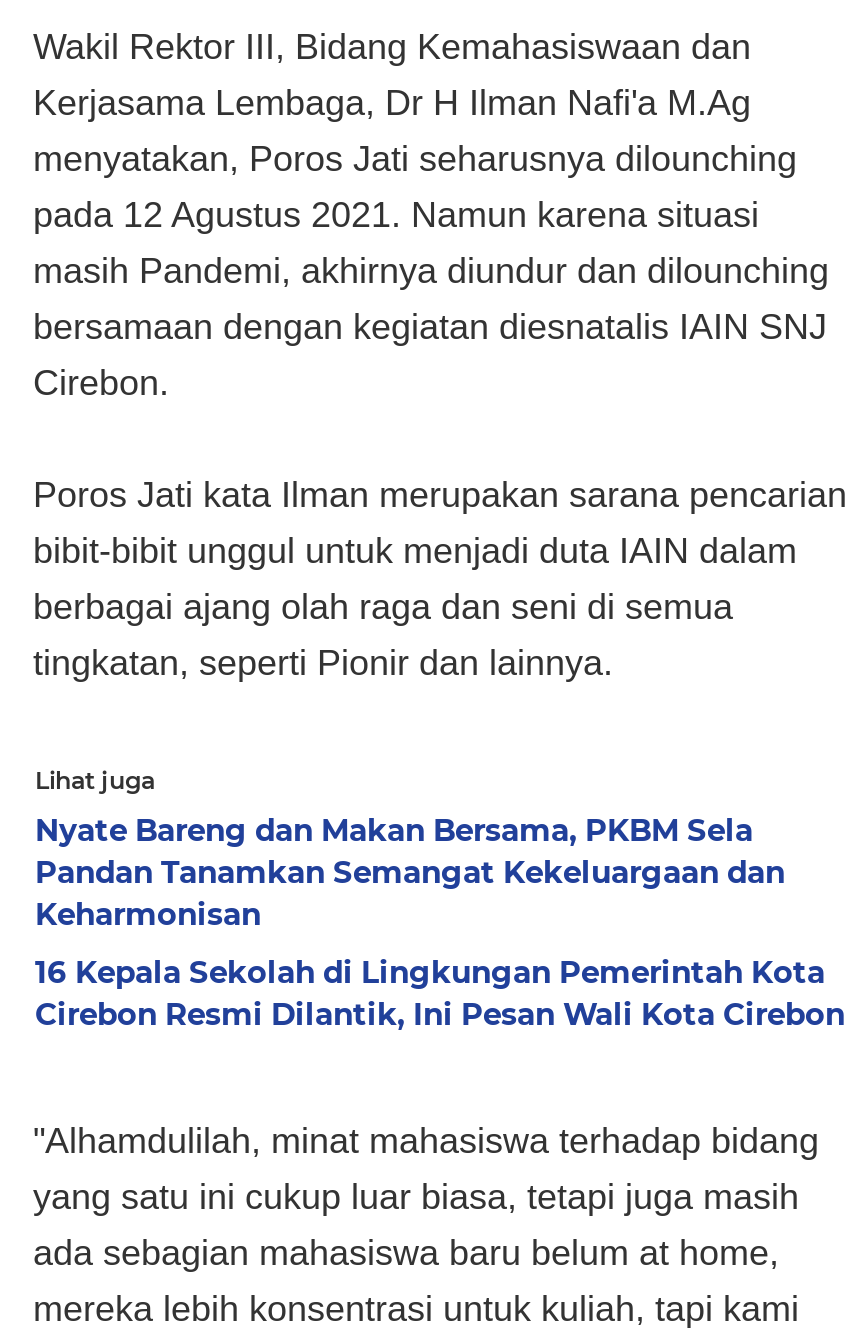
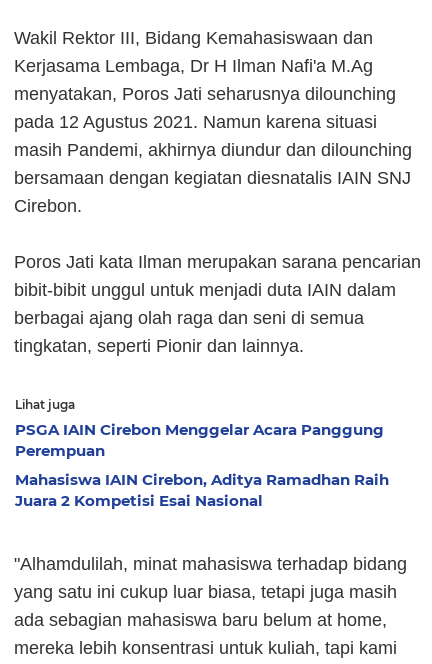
- Nyate Bareng dan Makan Bersama, PKBM Sela
- Pandan Tanamkan Semangat Kekeluargaan dan
- Keharmonisan
+ PSGA IAIN Cirebon Menggelar Acara Panggung
+ Perempuan

- 16 Kepala Sekolah di Lingkungan Pemerintah Kota
- Cirebon Resmi Dilantik, Ini Pesan Wali Kota Cirebon
+ Mahasiswa IAIN Cirebon, Aditya Ramadhan Raih
+ Juara 2 Kompetisi Esai Nasional
